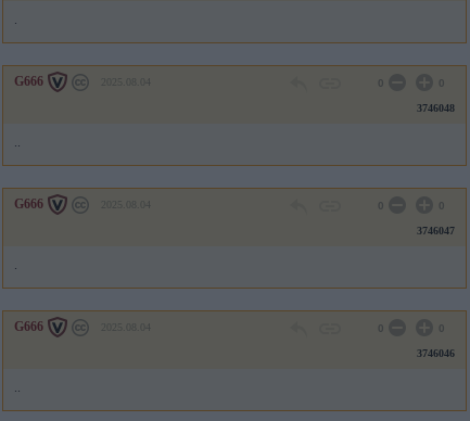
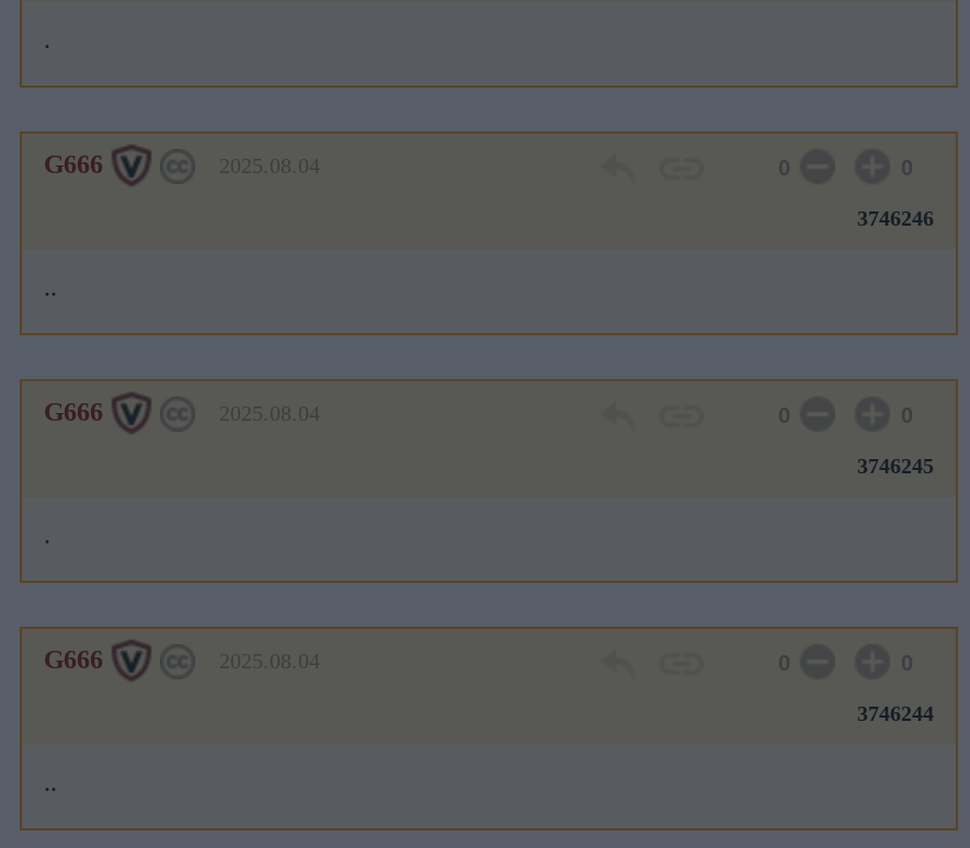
- 3746048
+ 3746246

- 3746047
+ 3746245

- 3746046
+ 3746244
